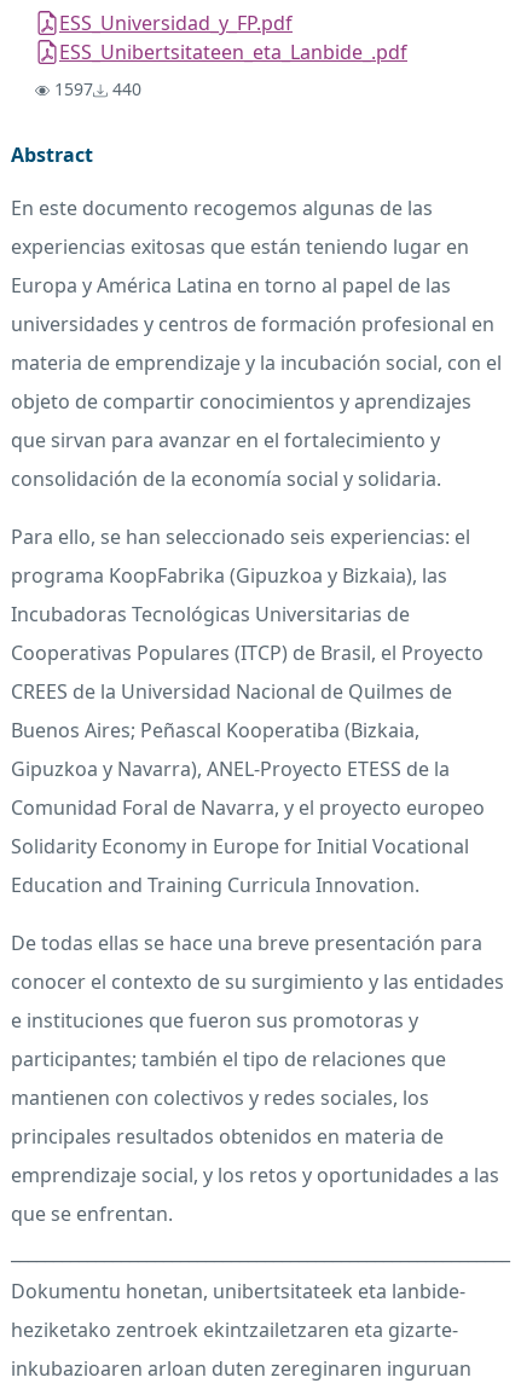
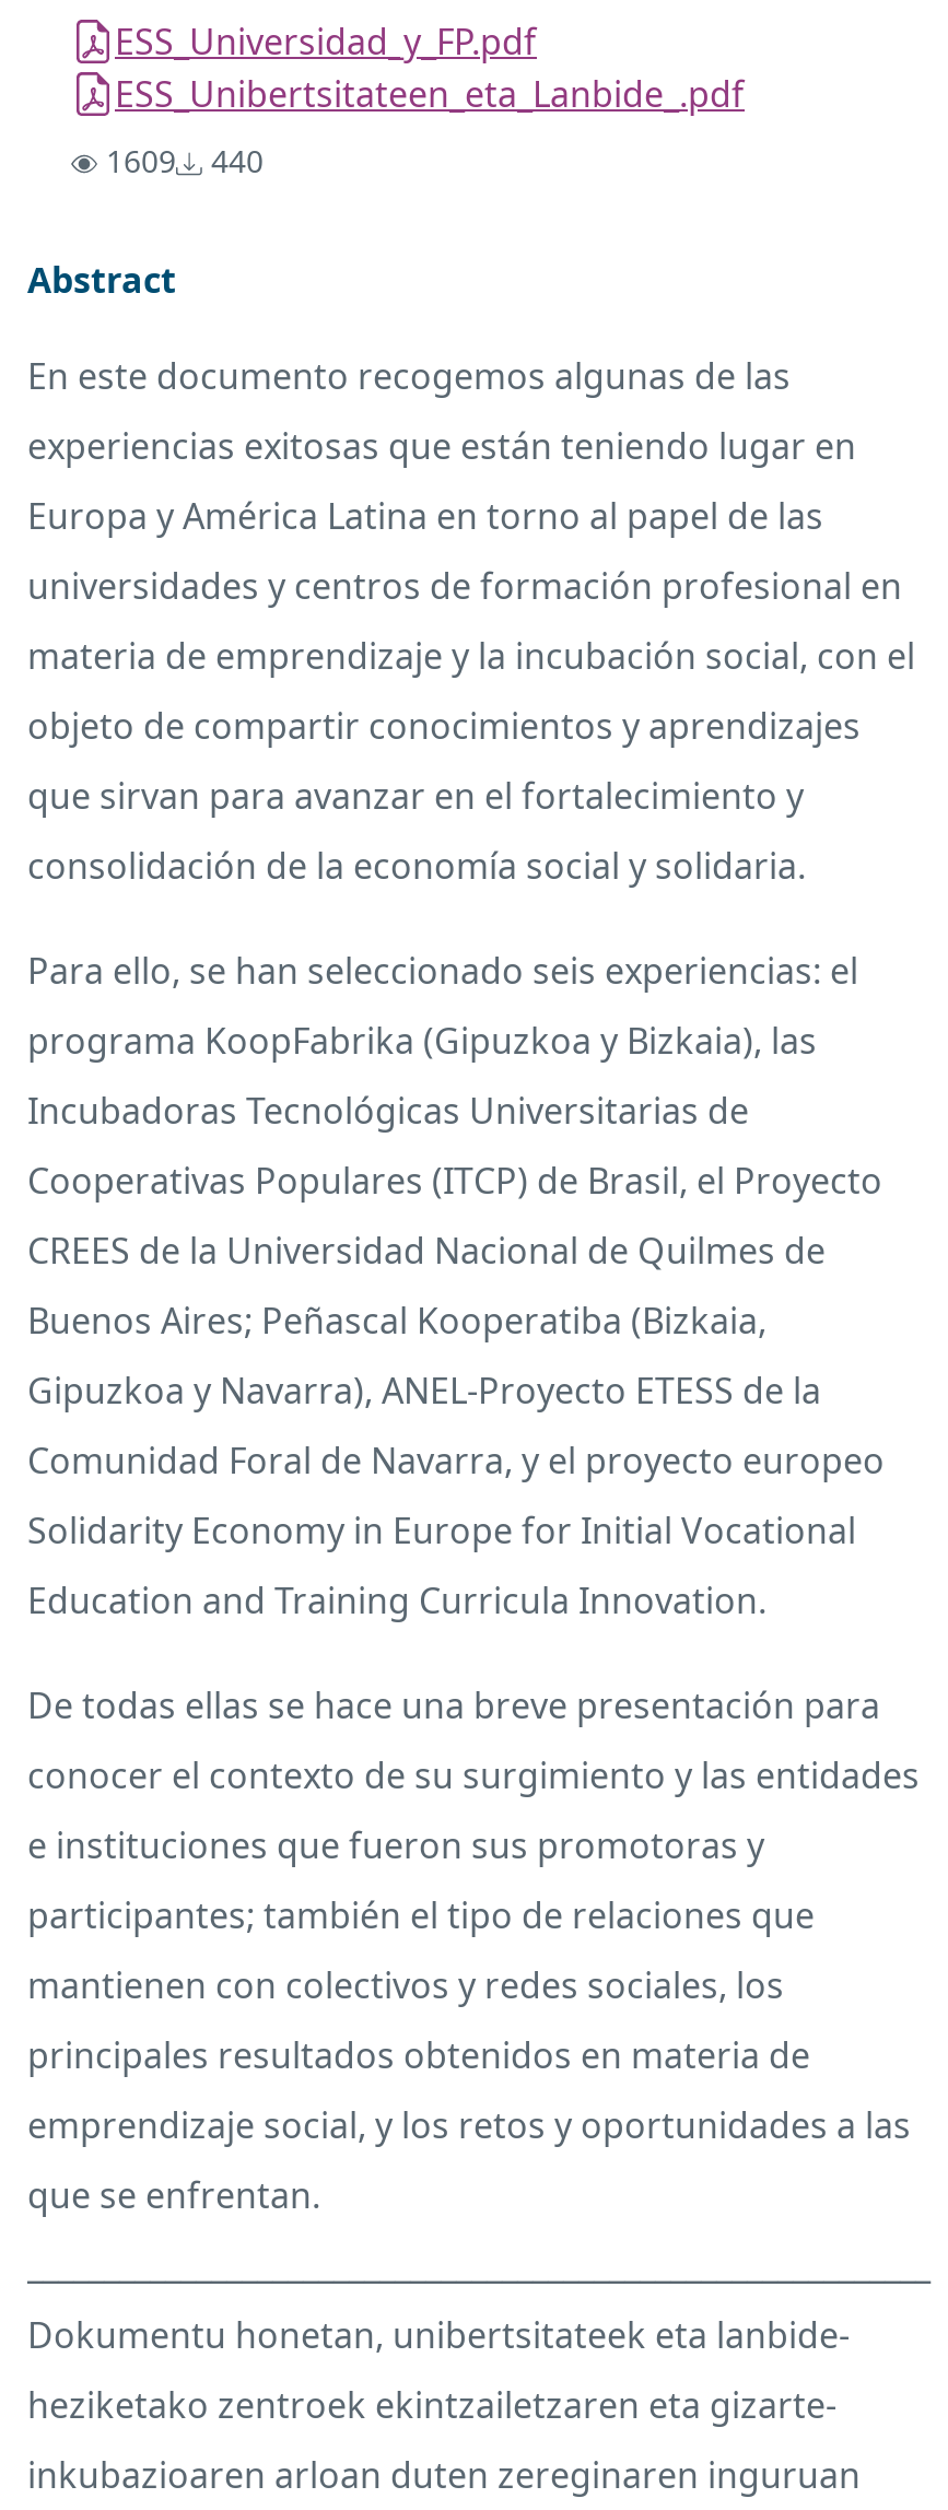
- 1597 440
+ 1609 440
